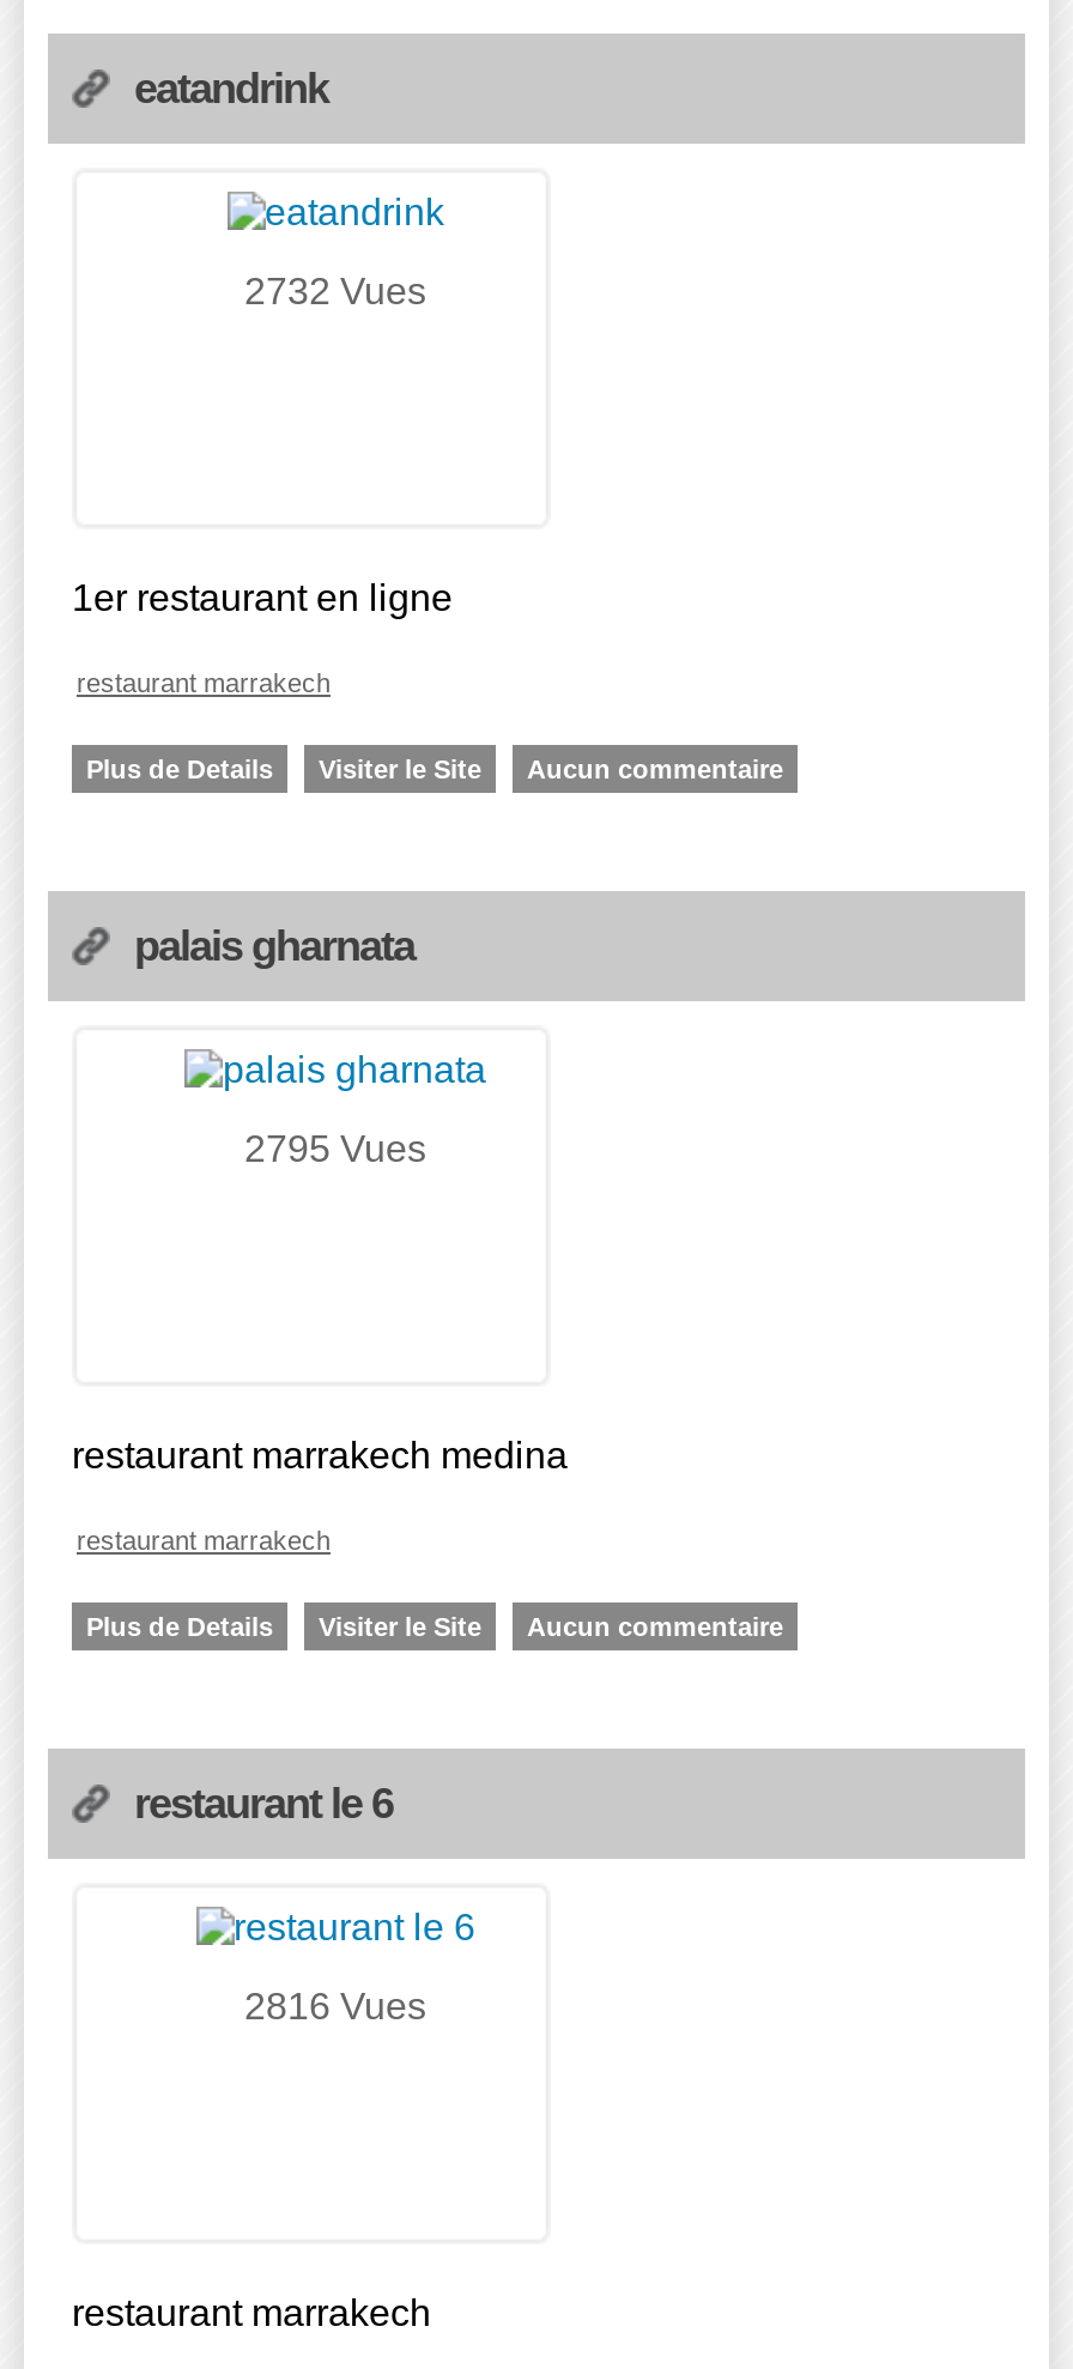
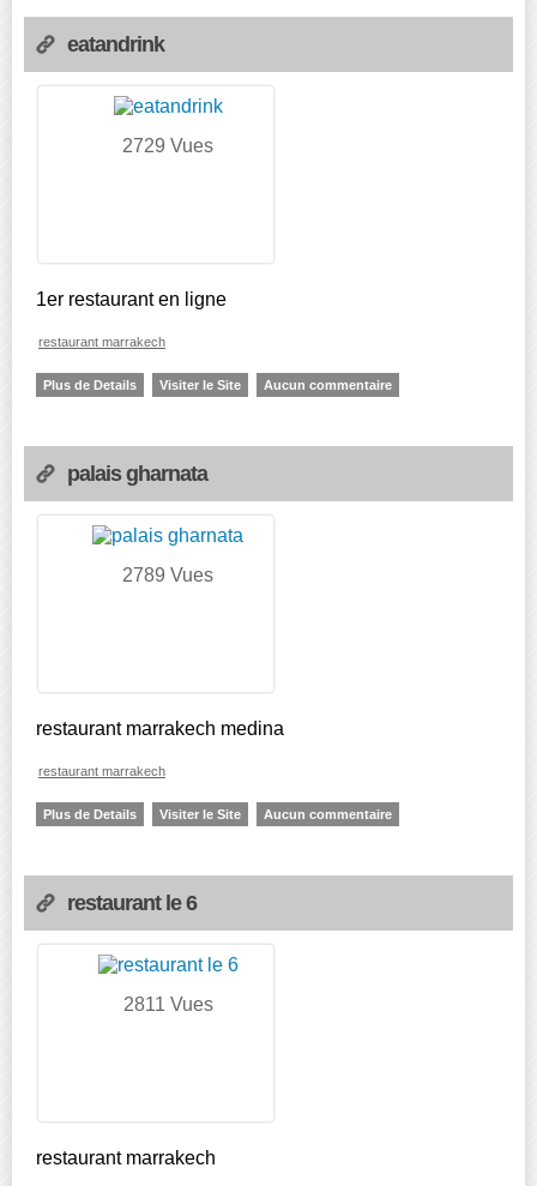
- 2732 Vues
+ 2729 Vues

- 2795 Vues
+ 2789 Vues

- 2816 Vues
+ 2811 Vues
